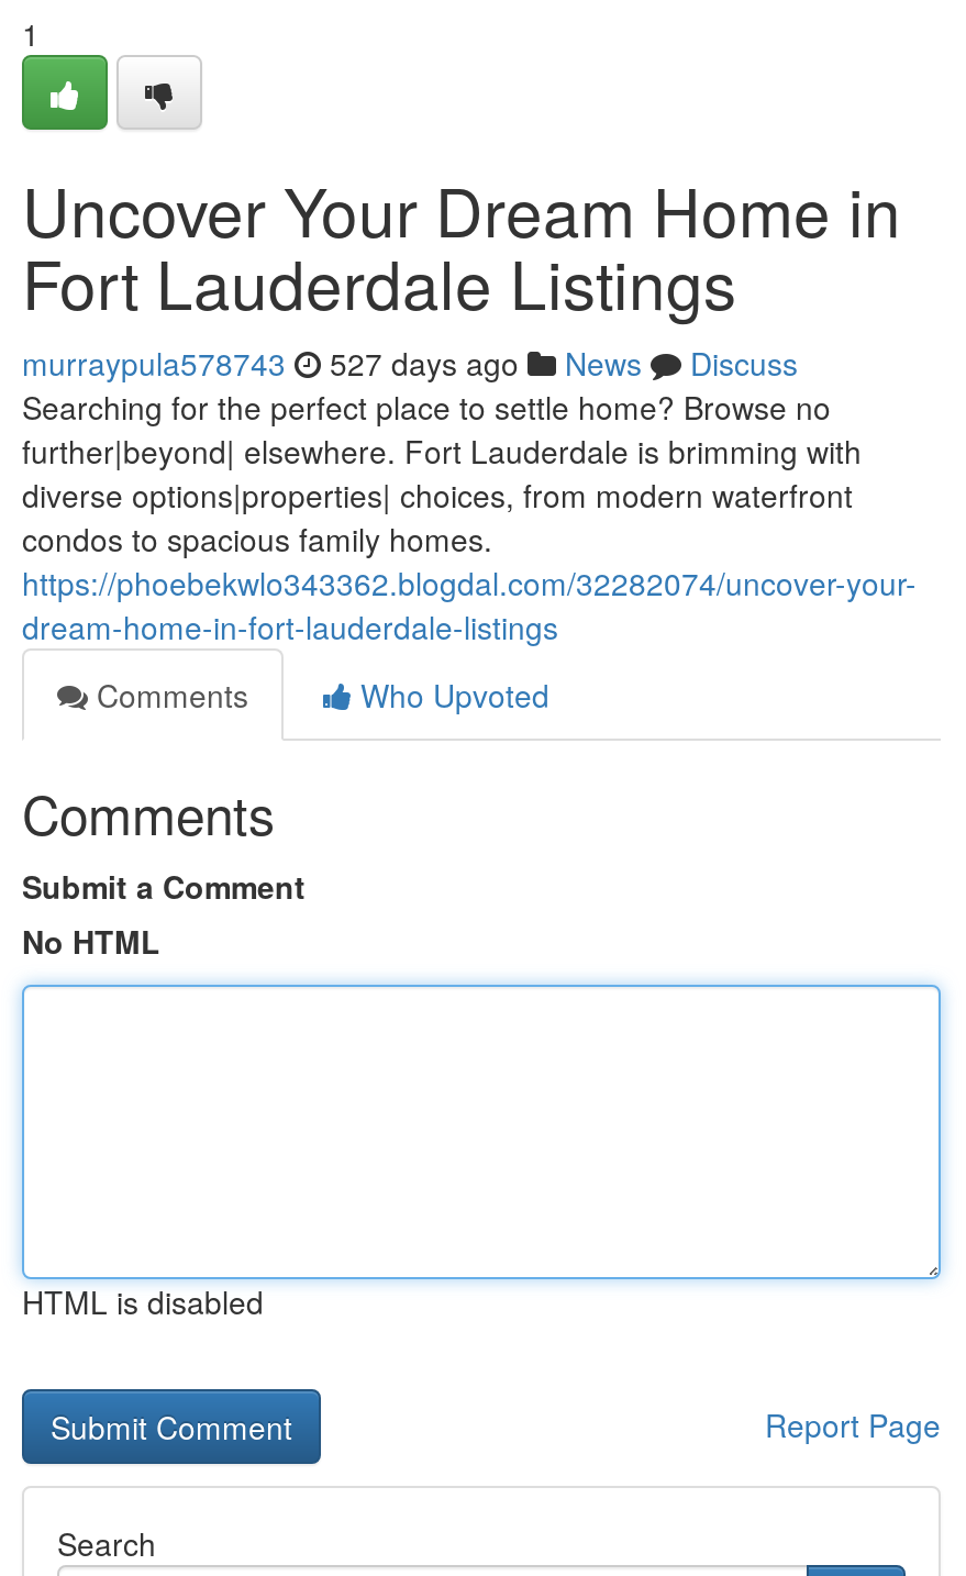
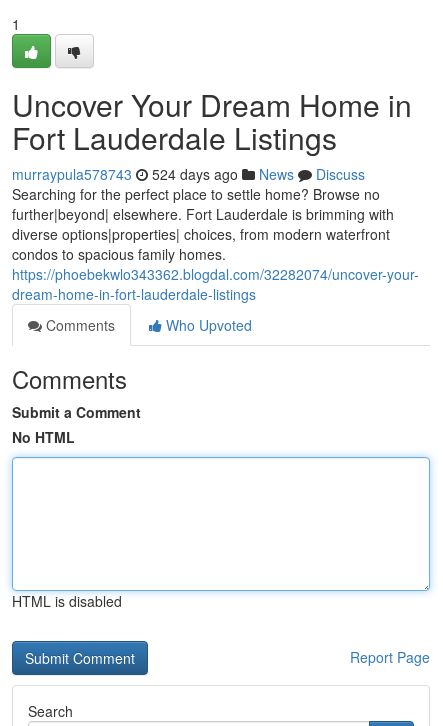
- murraypula578743 527 days ago News Discuss
+ murraypula578743 524 days ago News Discuss
